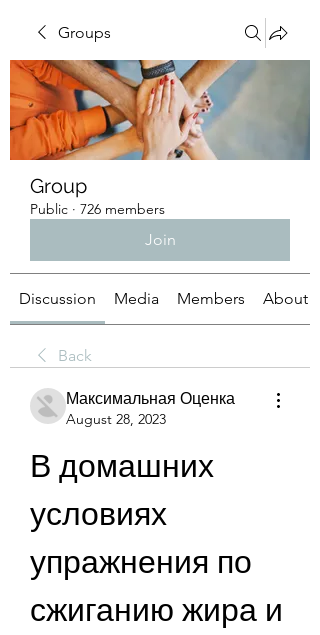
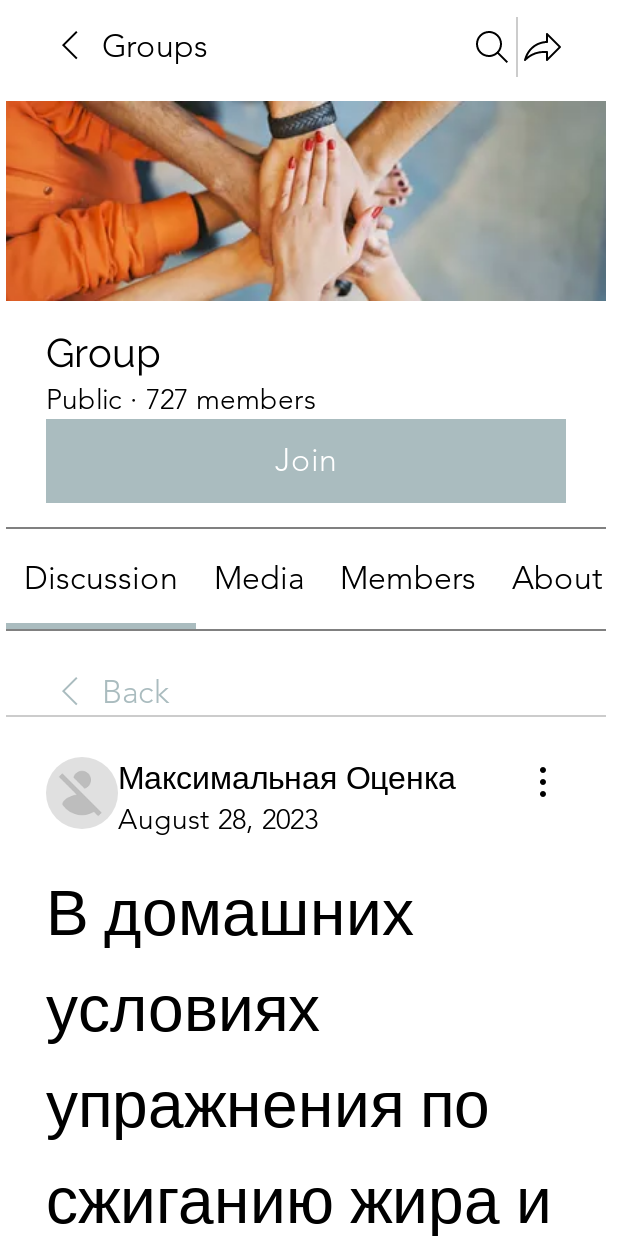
- Public · 726 members
+ Public · 727 members
